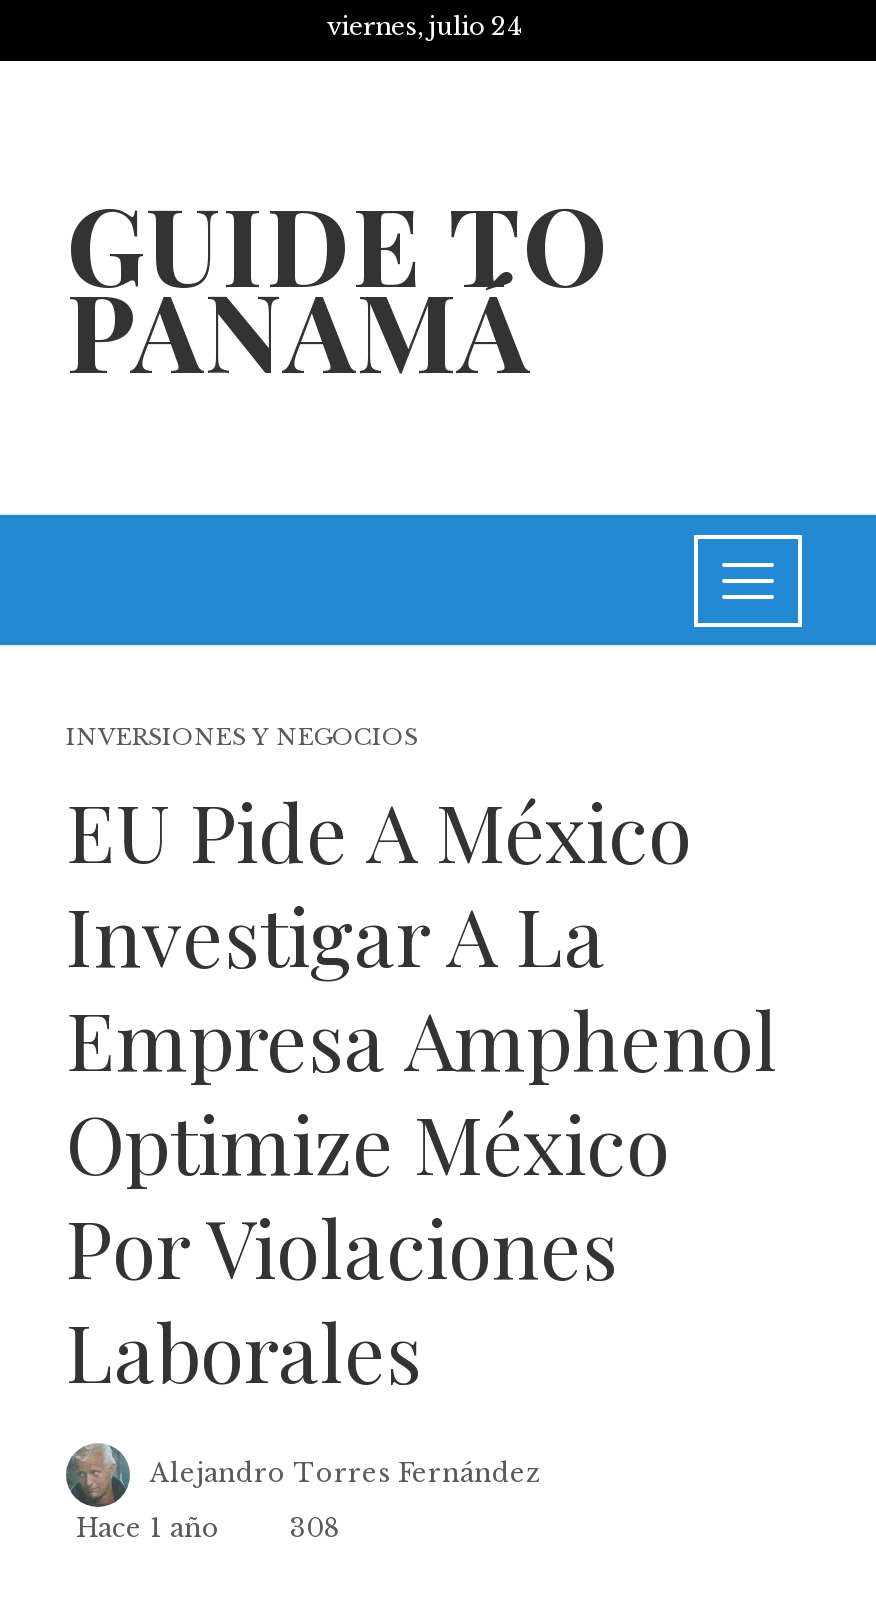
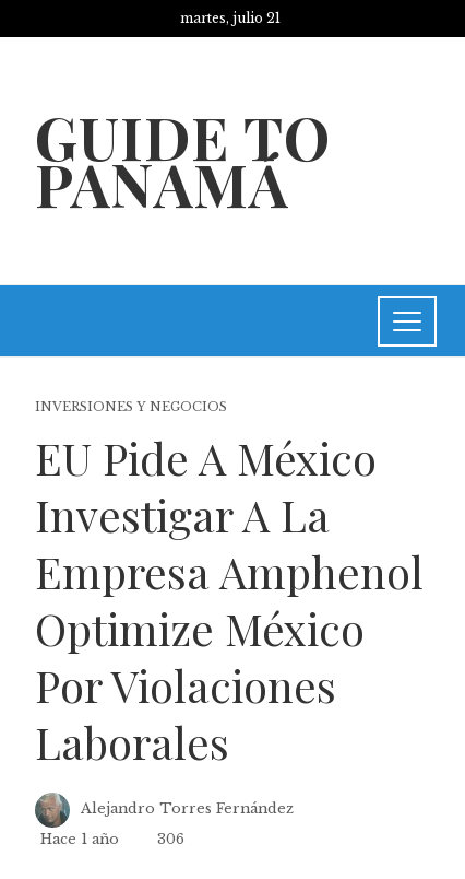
- viernes, julio 24
+ martes, julio 21

- 308
+ 306
